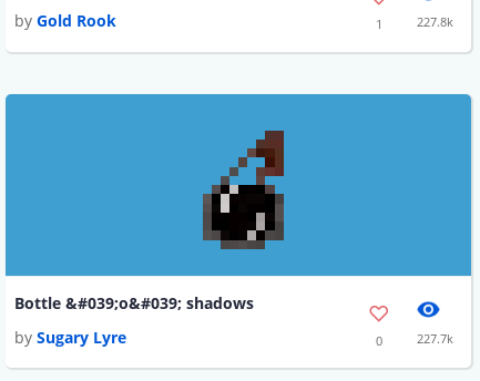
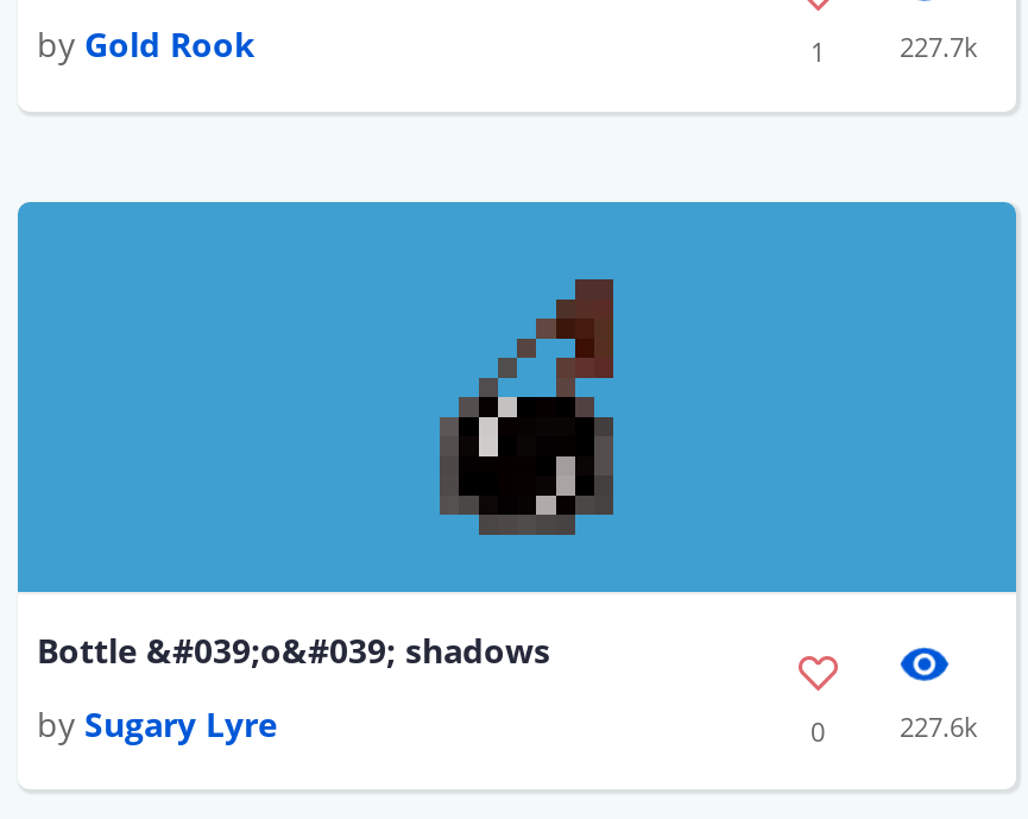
- 227.8k
+ 227.7k

- 227.7k
+ 227.6k
